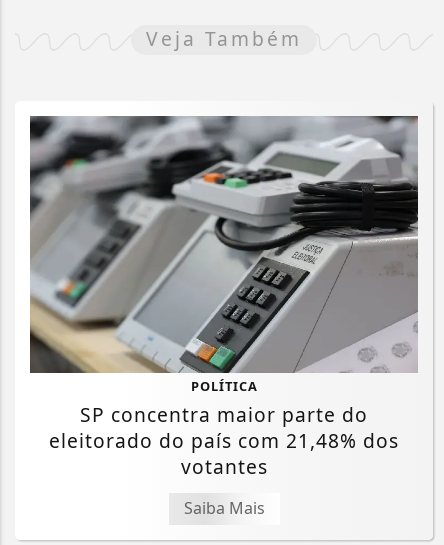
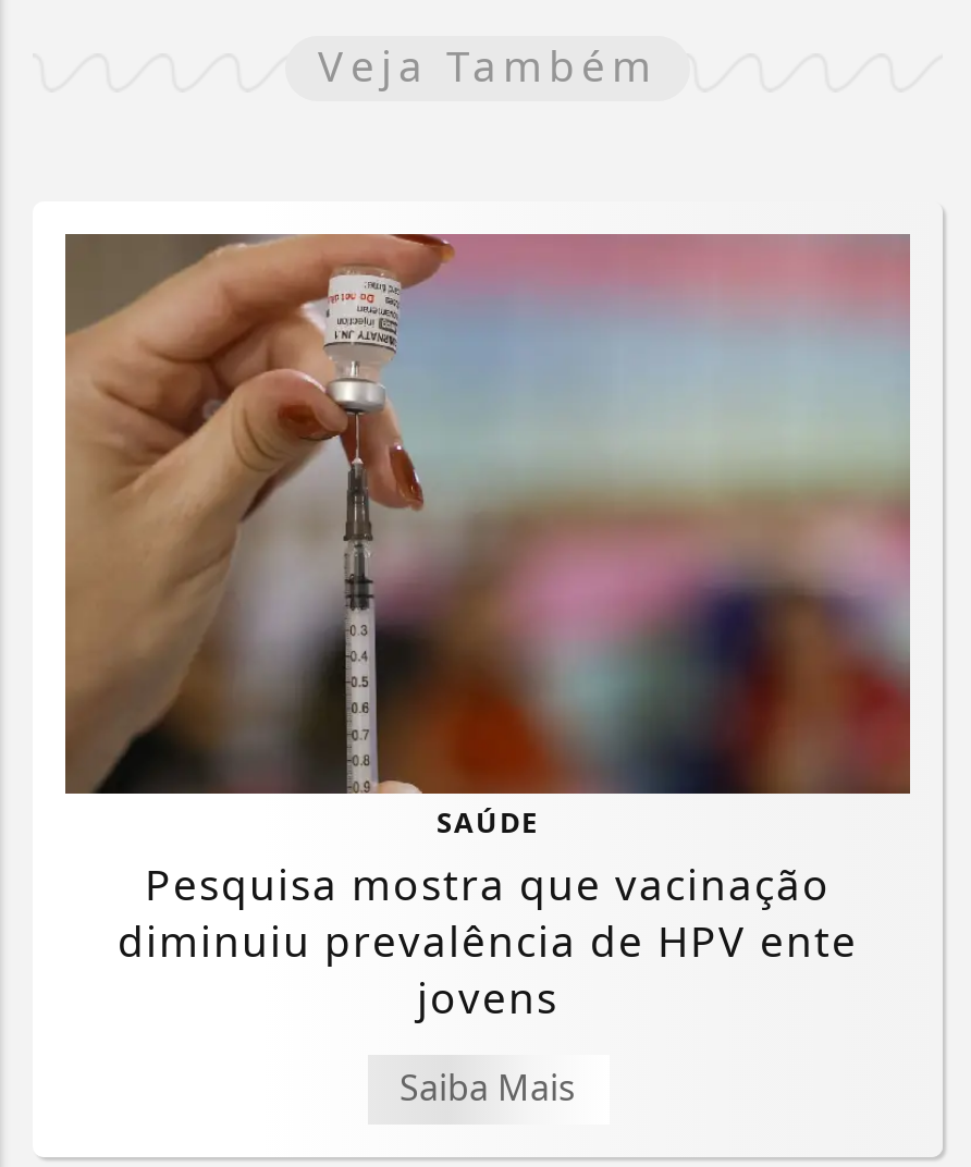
- [image]
- POLÍTICA
- SP concentra maior parte do
- eleitorado do país com 21,48% dos
- votantes
+ [image]
+ SAÚDE
+ Pesquisa mostra que vacinação
+ diminuiu prevalência de HPV ente
+ jovens
